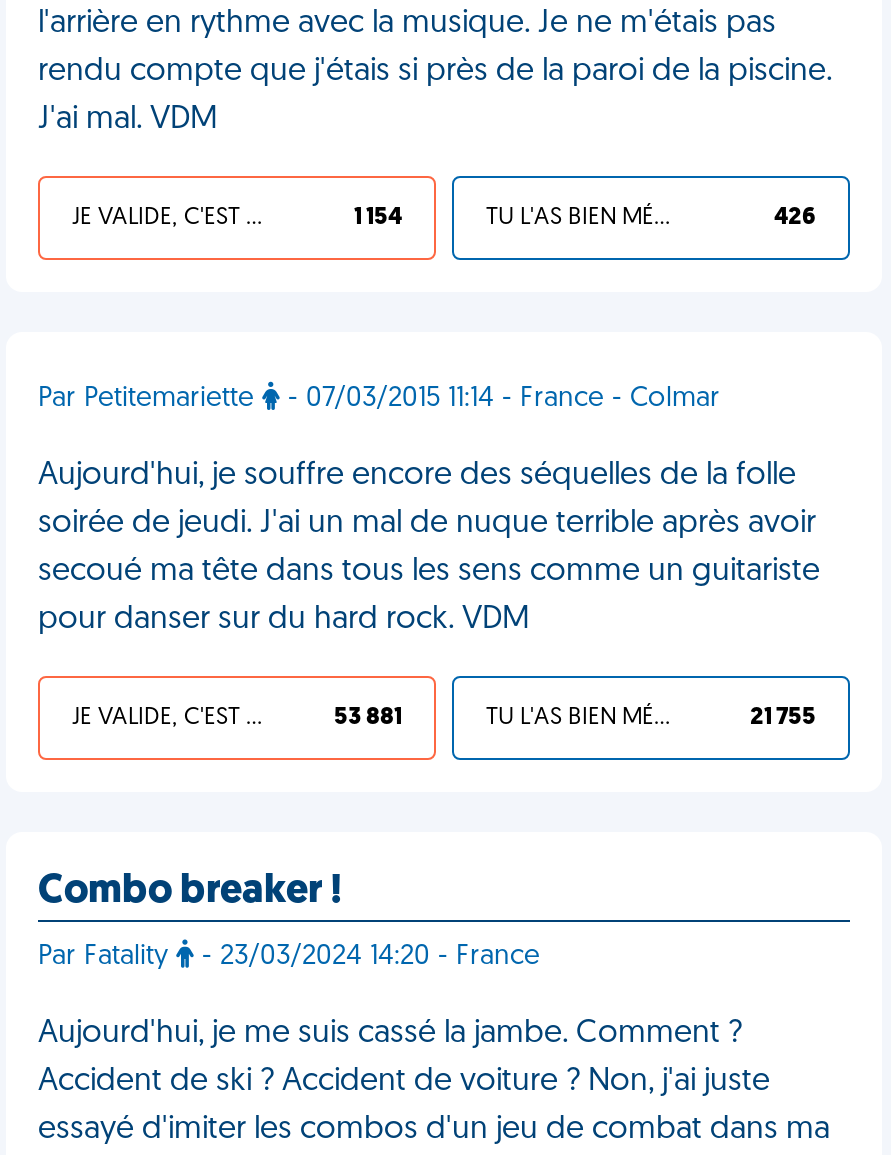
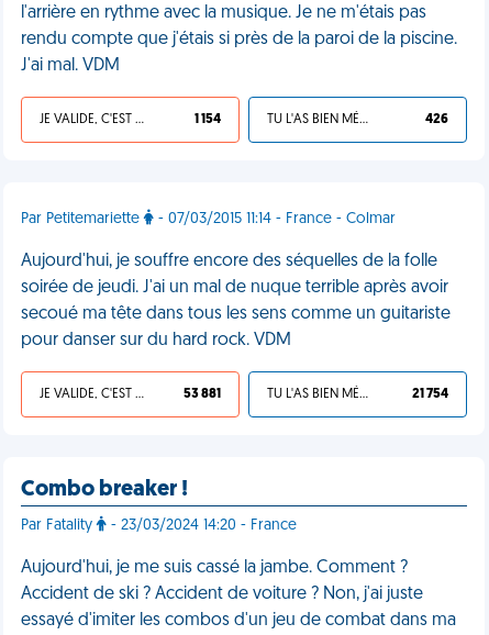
- 21 755
+ 21 754
